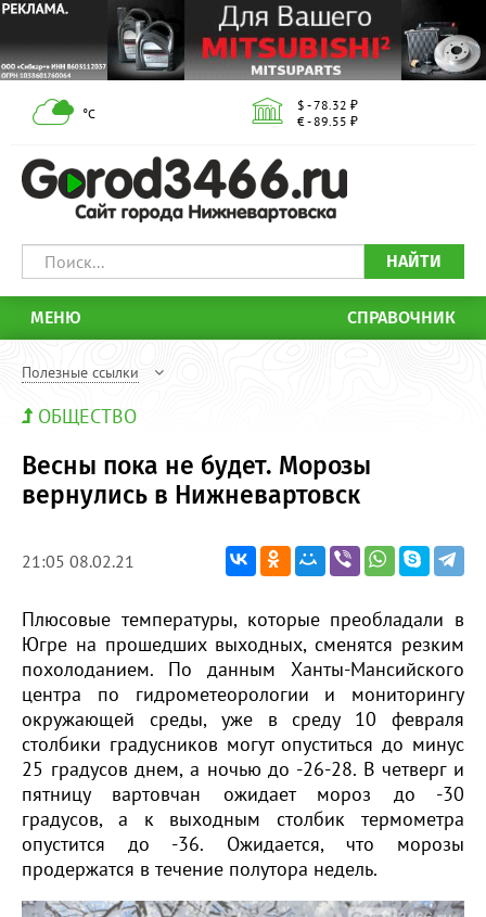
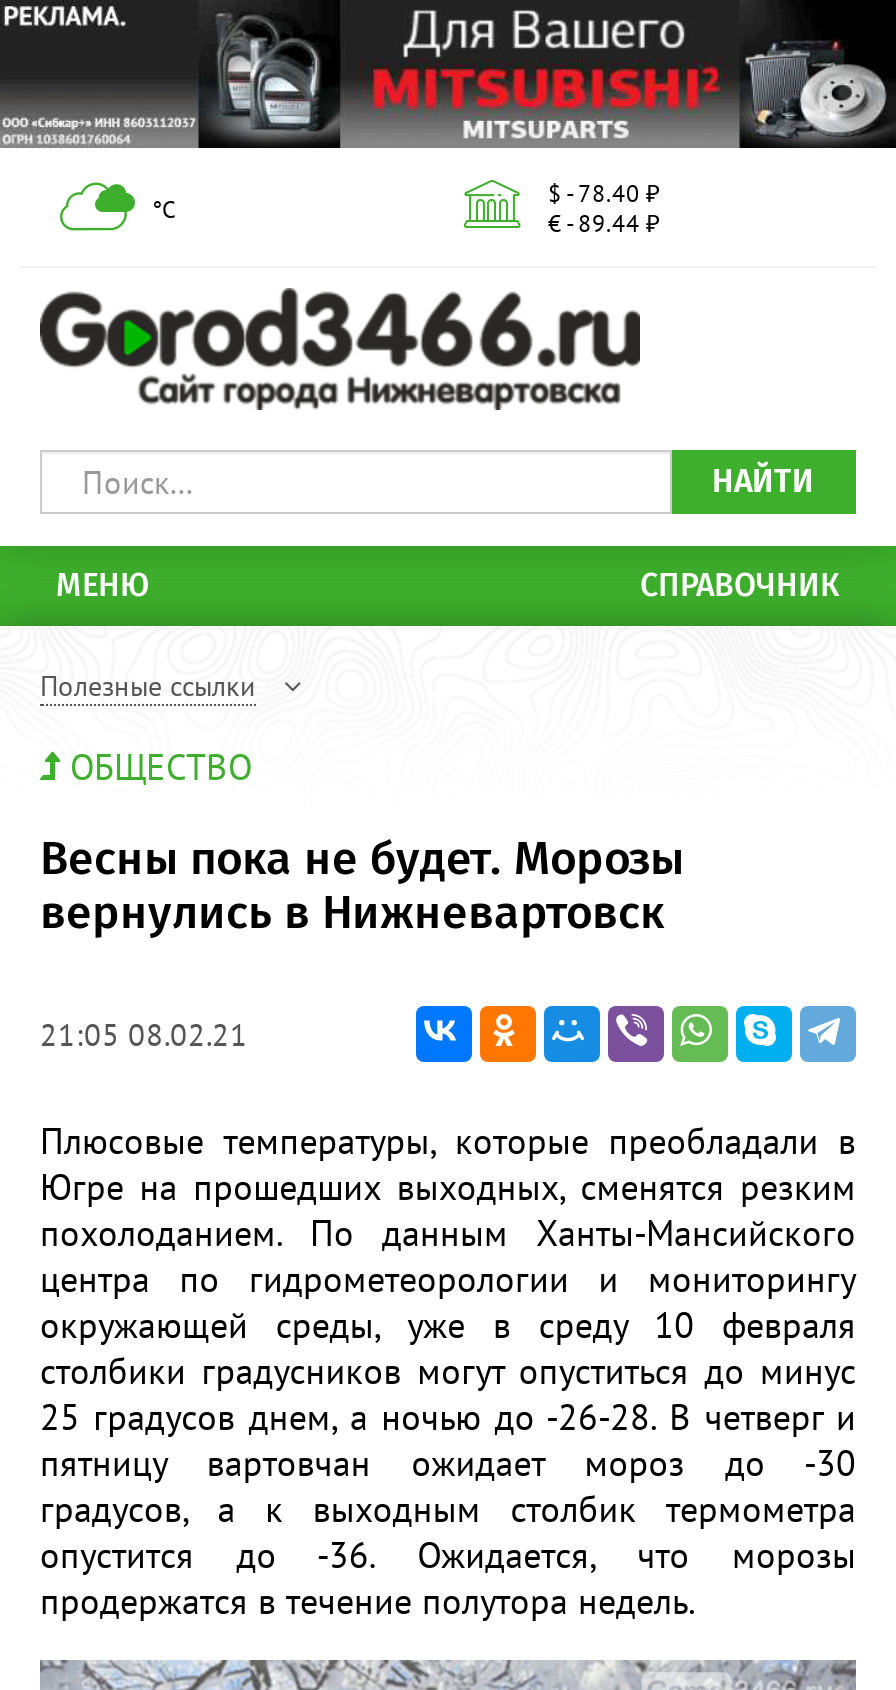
- $ - 78.32 ₽
+ $ - 78.40 ₽

- € - 89.55 ₽
+ € - 89.44 ₽
